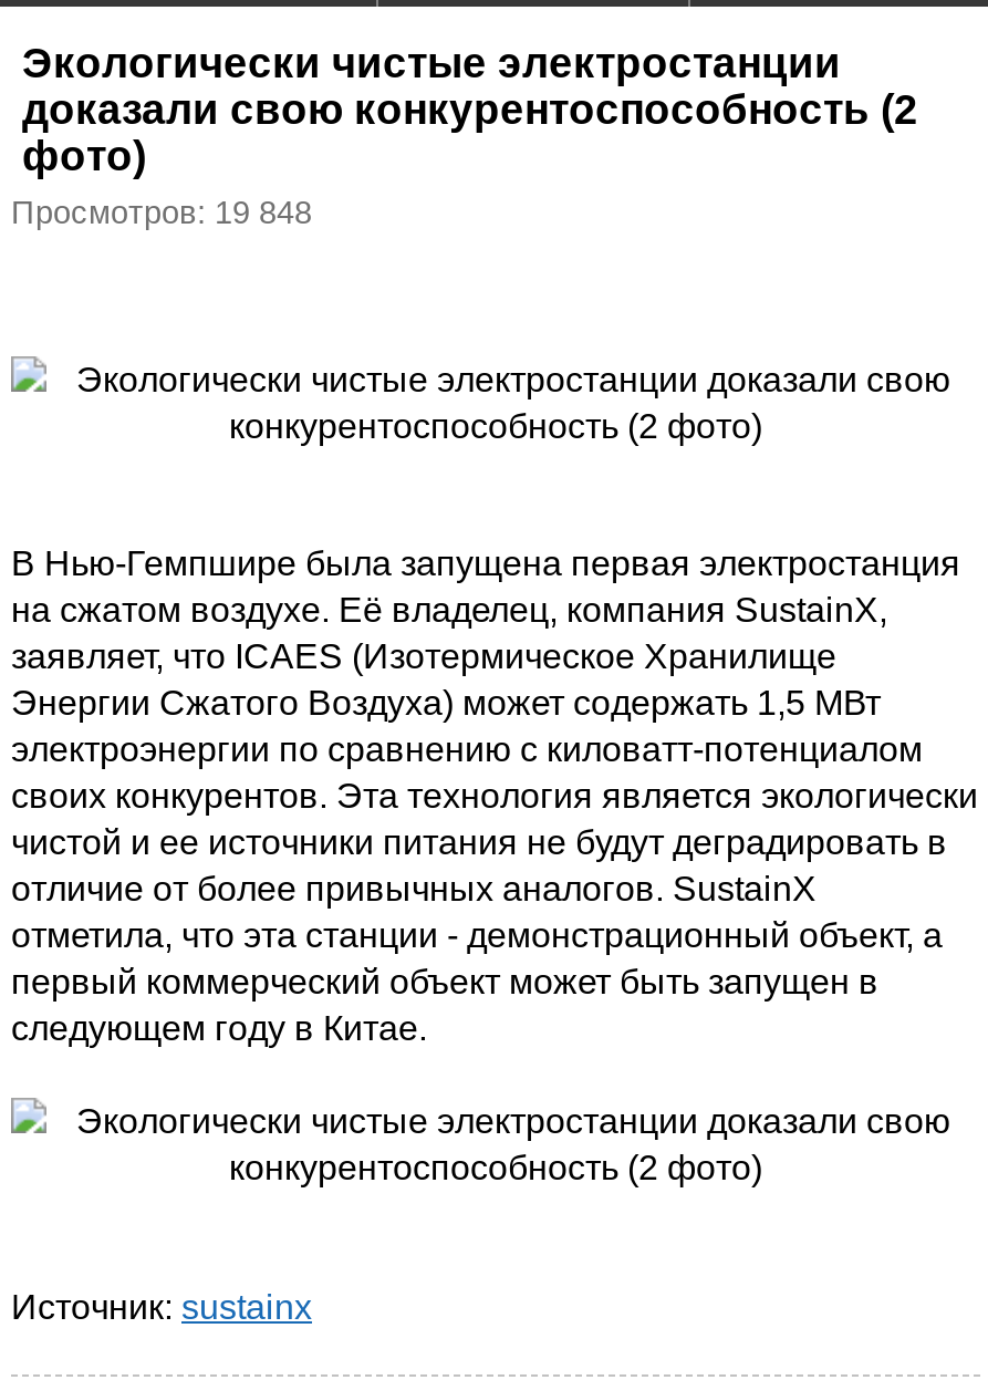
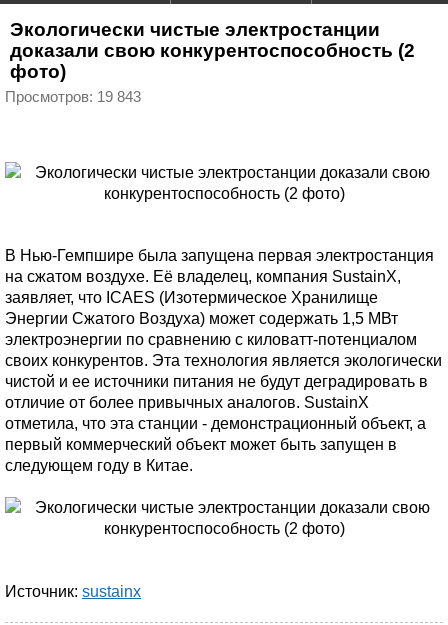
- Просмотров: 19 848
+ Просмотров: 19 843
